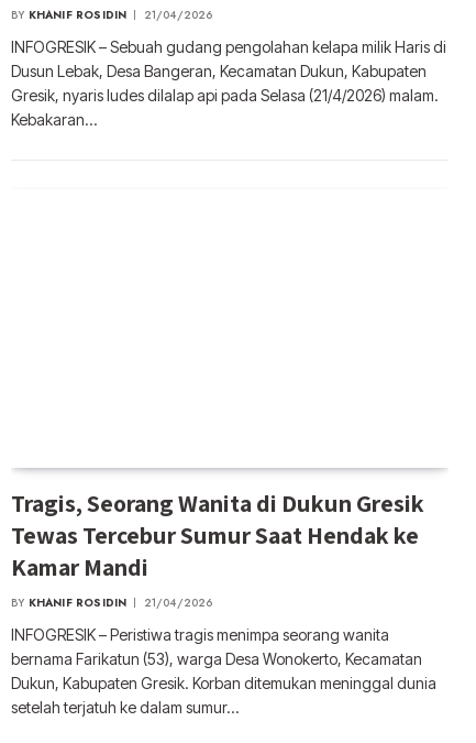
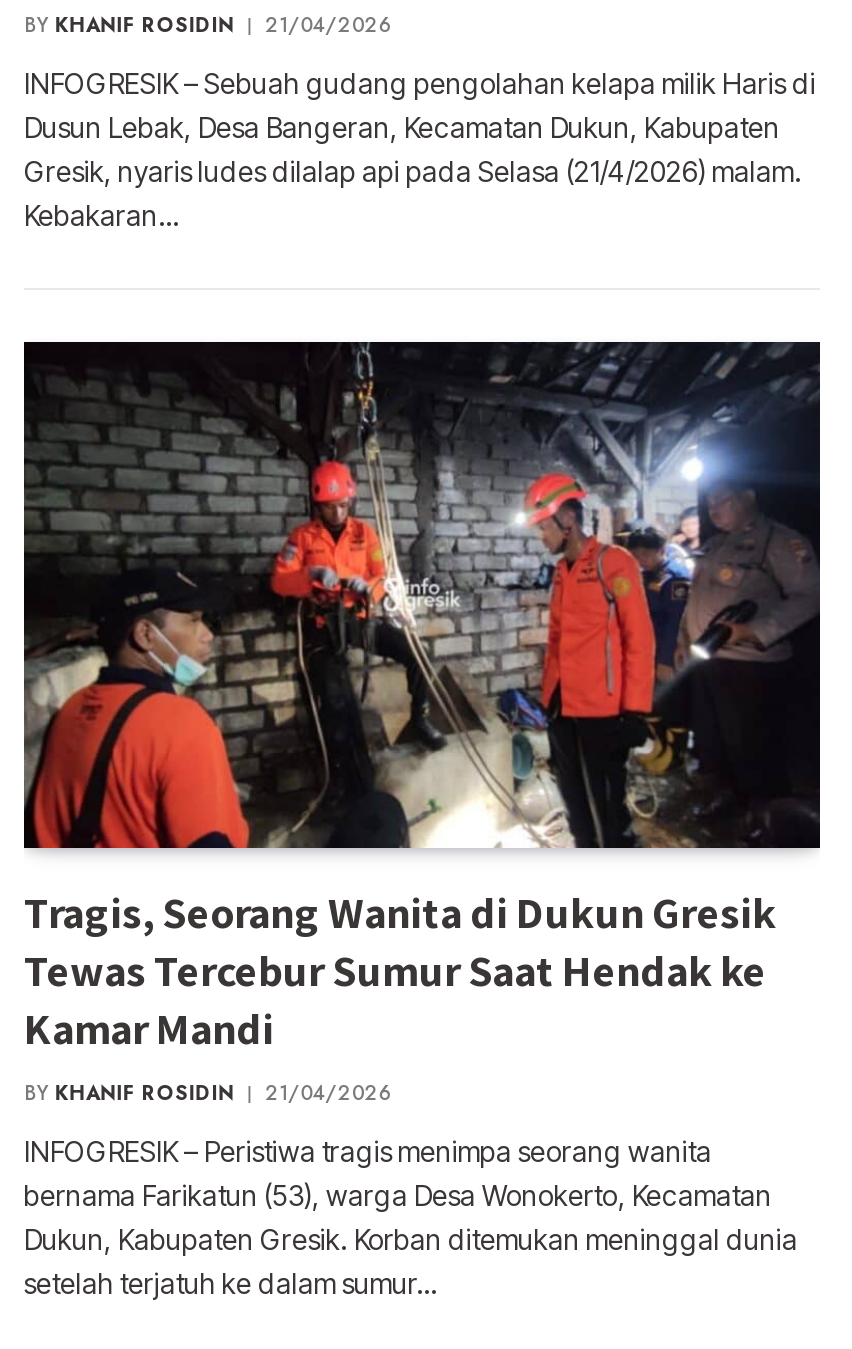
+ [image]
